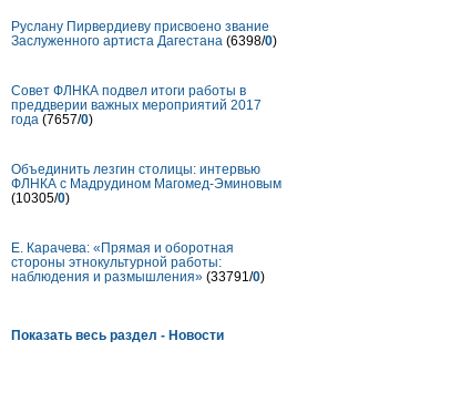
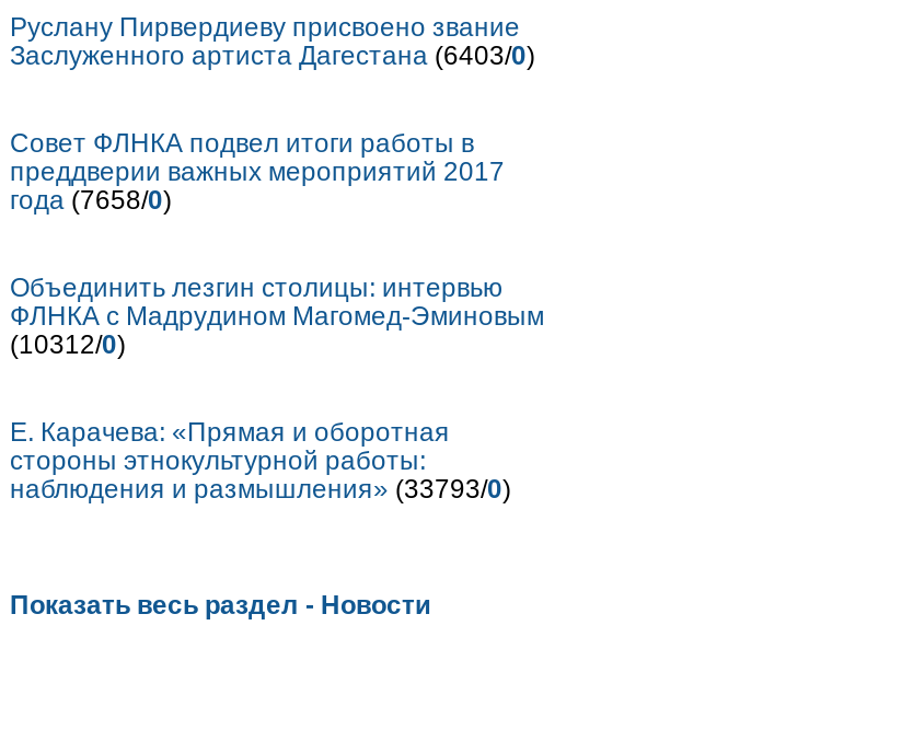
- Заслуженного артиста Дагестана (6398/0)
+ Заслуженного артиста Дагестана (6403/0)

- года (7657/0)
+ года (7658/0)

- (10305/0)
+ (10312/0)

- наблюдения и размышления» (33791/0)
+ наблюдения и размышления» (33793/0)
